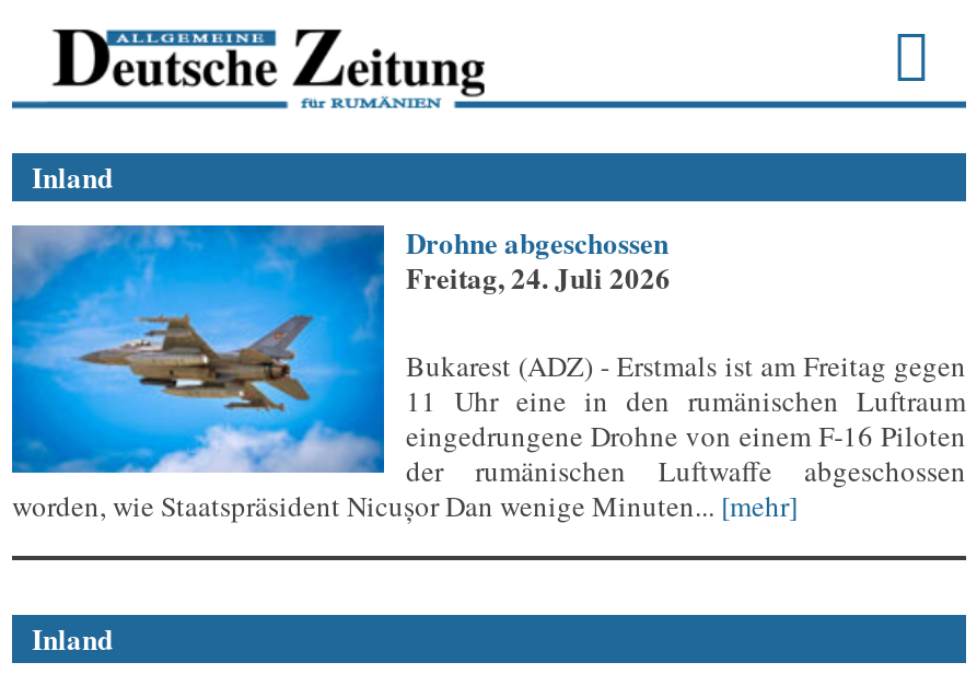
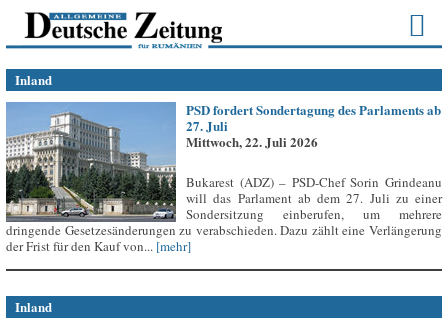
- [image]
- Bukarest (ADZ) - Erstmals ist am Freitag gegen
- 11 Uhr eine in den rumänischen Luftraum
- eingedrungene Drohne von einem F-16 Piloten
- der rumänischen Luftwaffe abgeschossen
- worden, wie Staatspräsident Nicușor Dan wenige Minuten... [mehr]
+ [image]
+ Bukarest (ADZ) – PSD-Chef Sorin Grindeanu
+ will das Parlament ab dem 27. Juli zu einer
+ Sondersitzung einberufen, um mehrere
+ dringende Gesetzesänderungen zu verabschieden. Dazu zählt eine Verlängerung
+ der Frist für den Kauf von... [mehr]

- Drohne abgeschossen
- Freitag, 24. Juli 2026
+ PSD fordert Sondertagung des Parlaments ab
+ 27. Juli
+ Mittwoch, 22. Juli 2026
